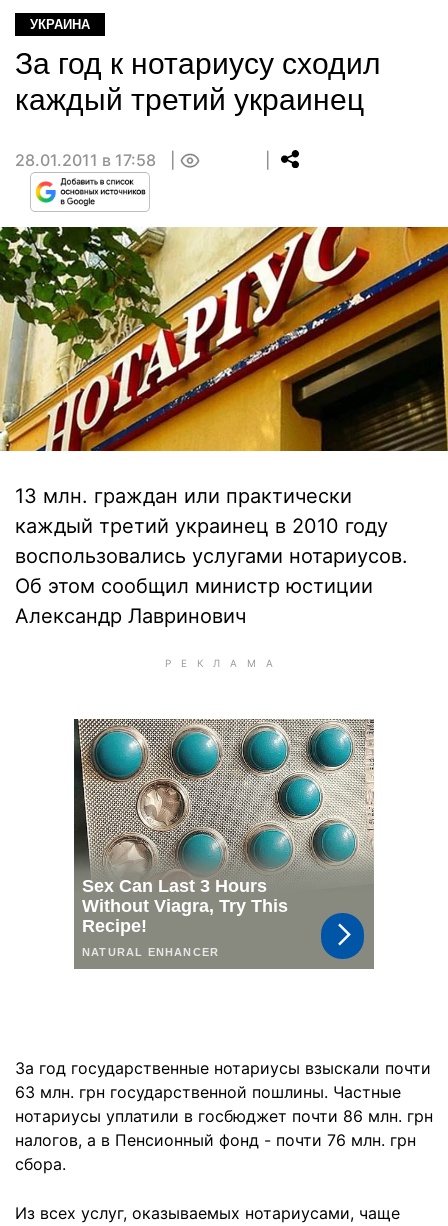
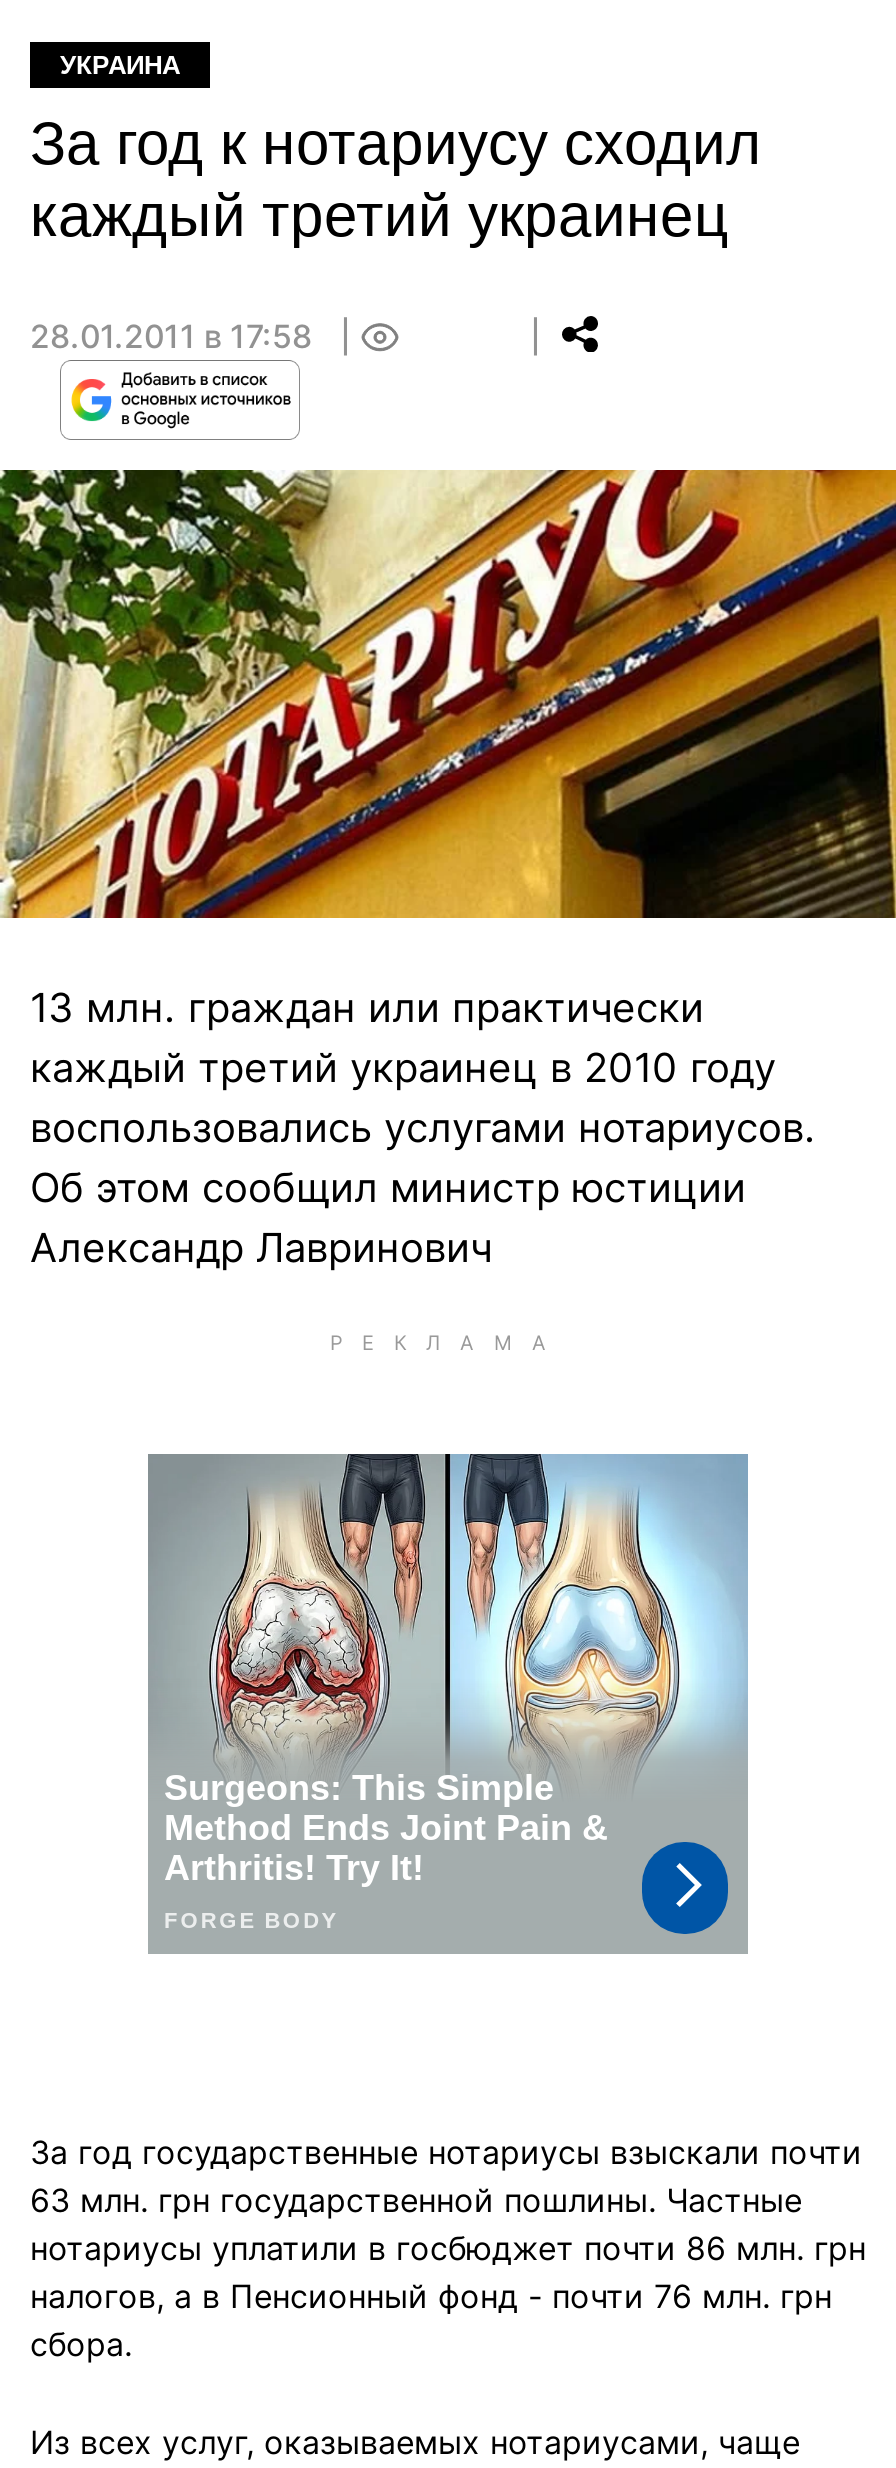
- [image]
+ [image]
